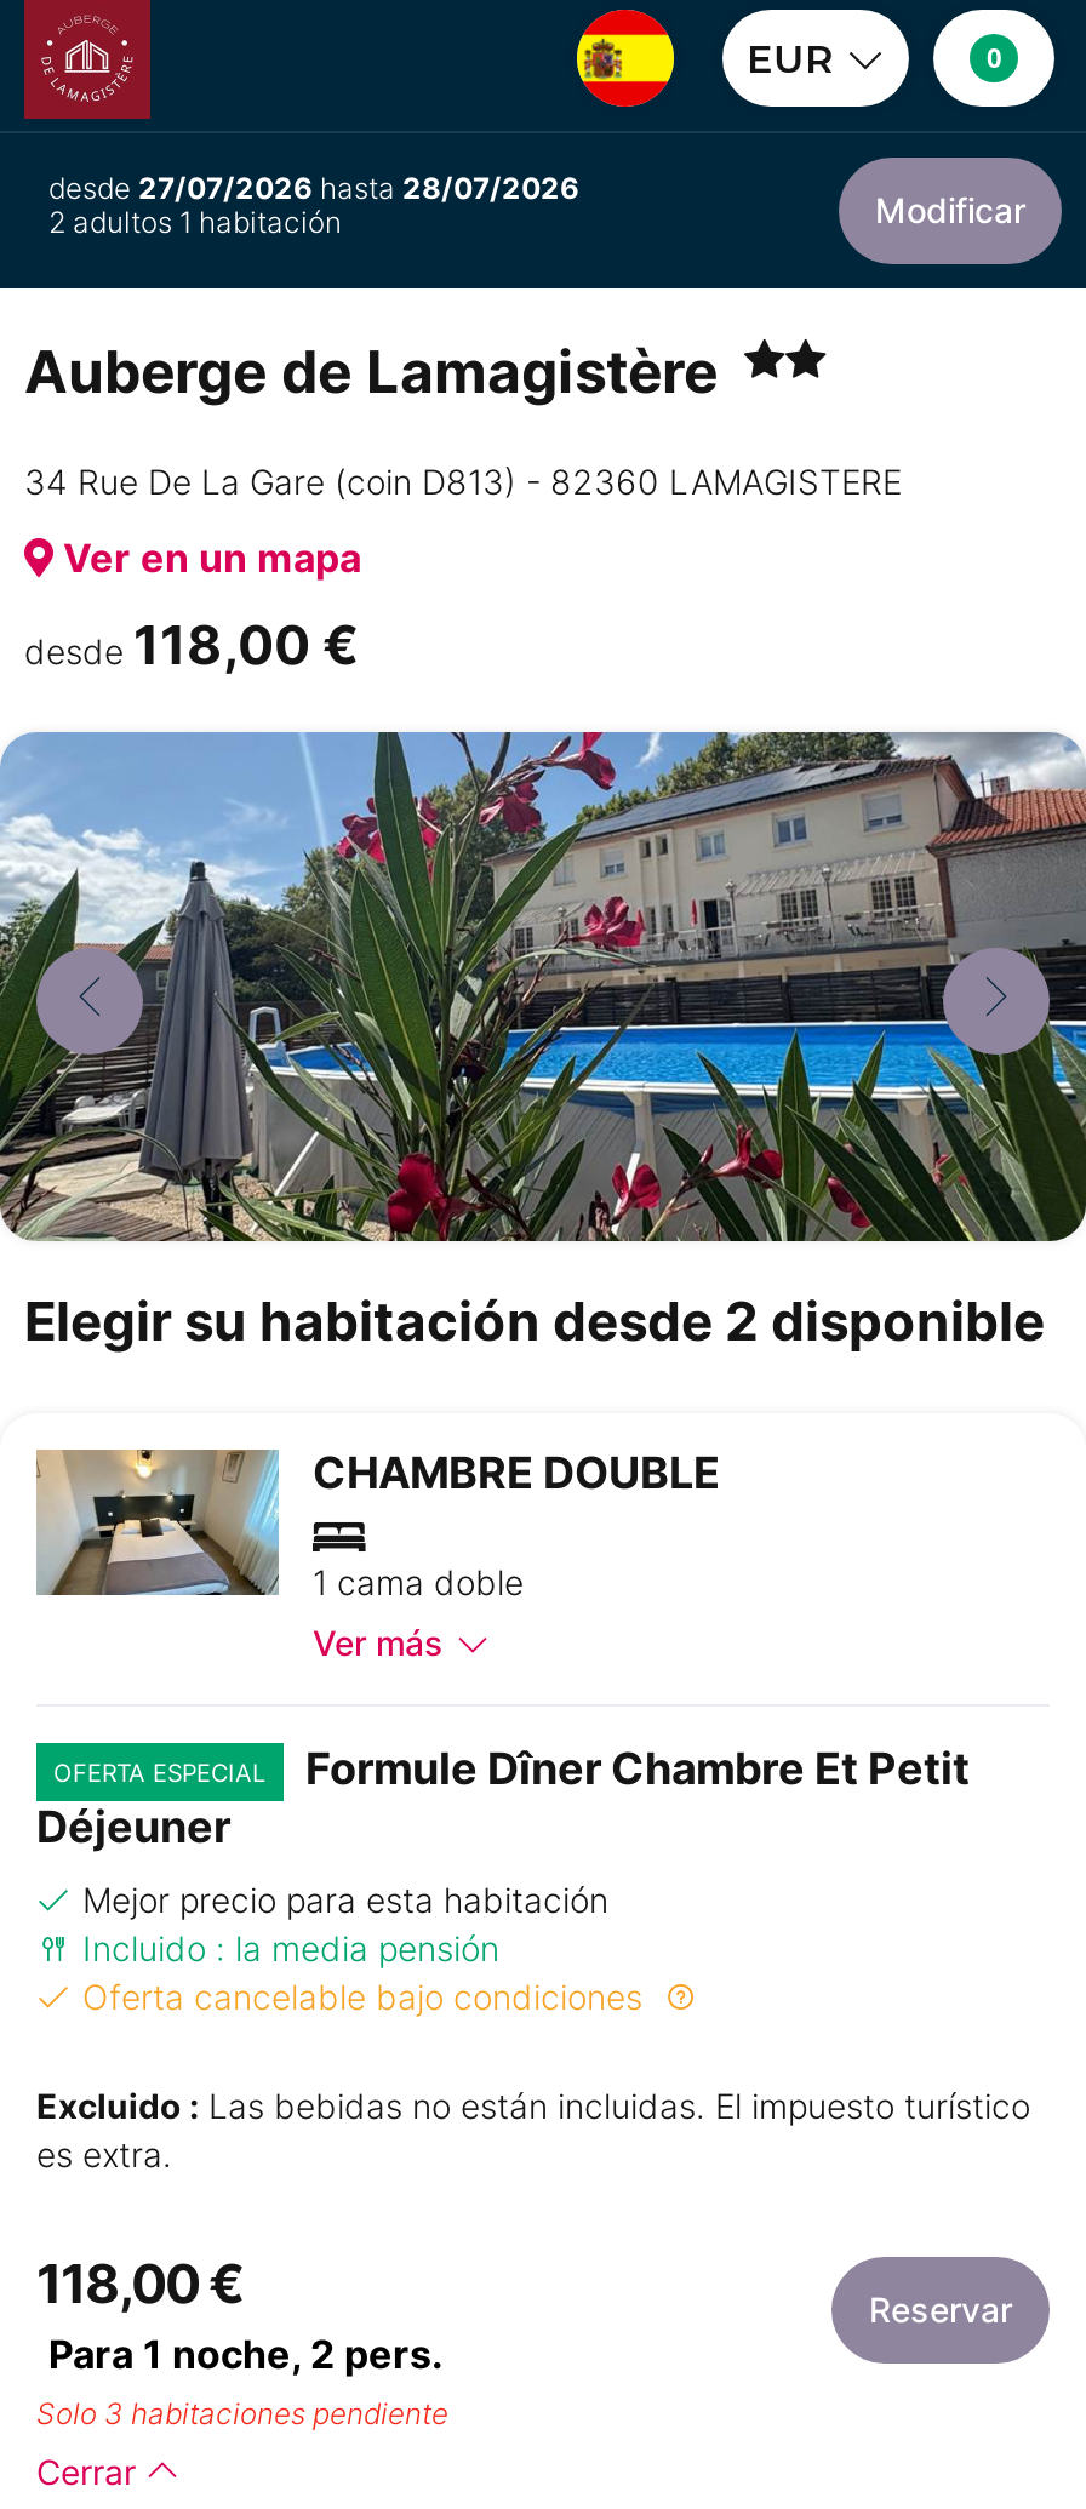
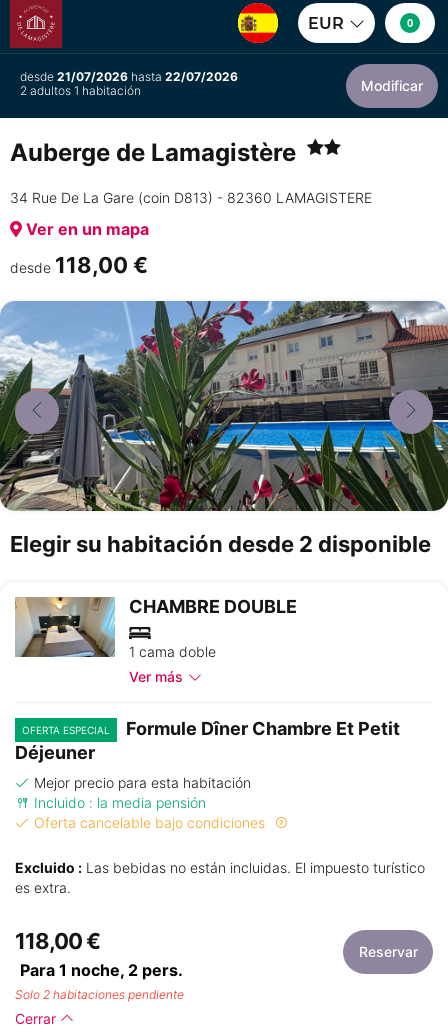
- desde 27/07/2026 hasta 28/07/2026
+ desde 21/07/2026 hasta 22/07/2026

- Solo 3 habitaciones pendiente
+ Solo 2 habitaciones pendiente
